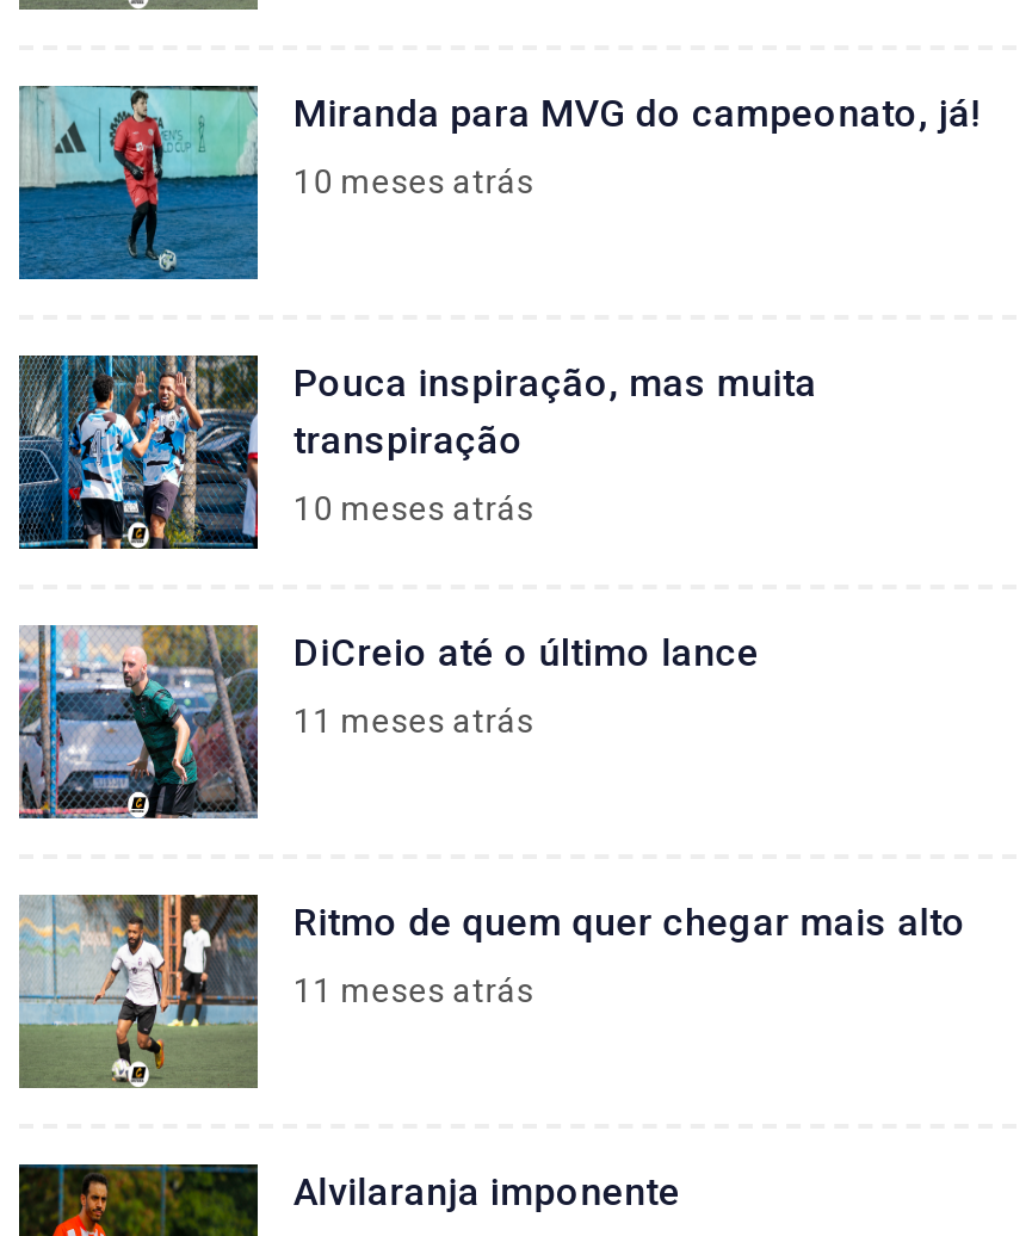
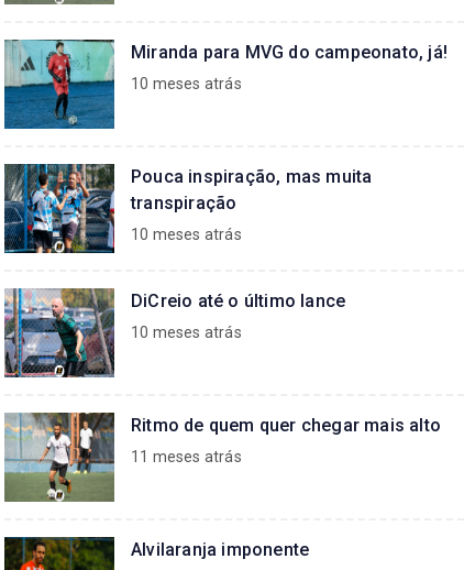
- 11 meses atrás
+ 10 meses atrás
